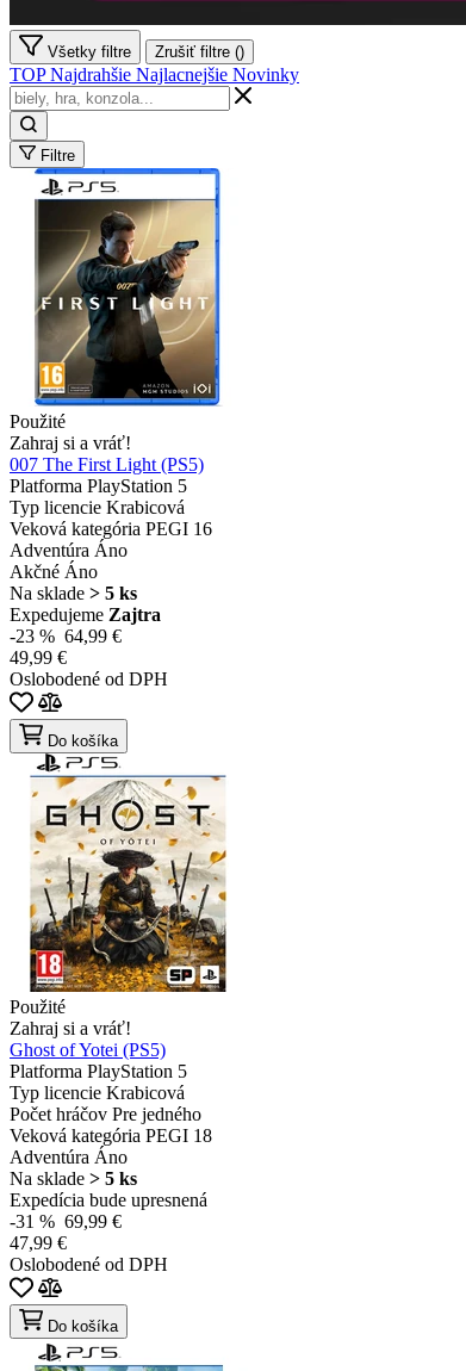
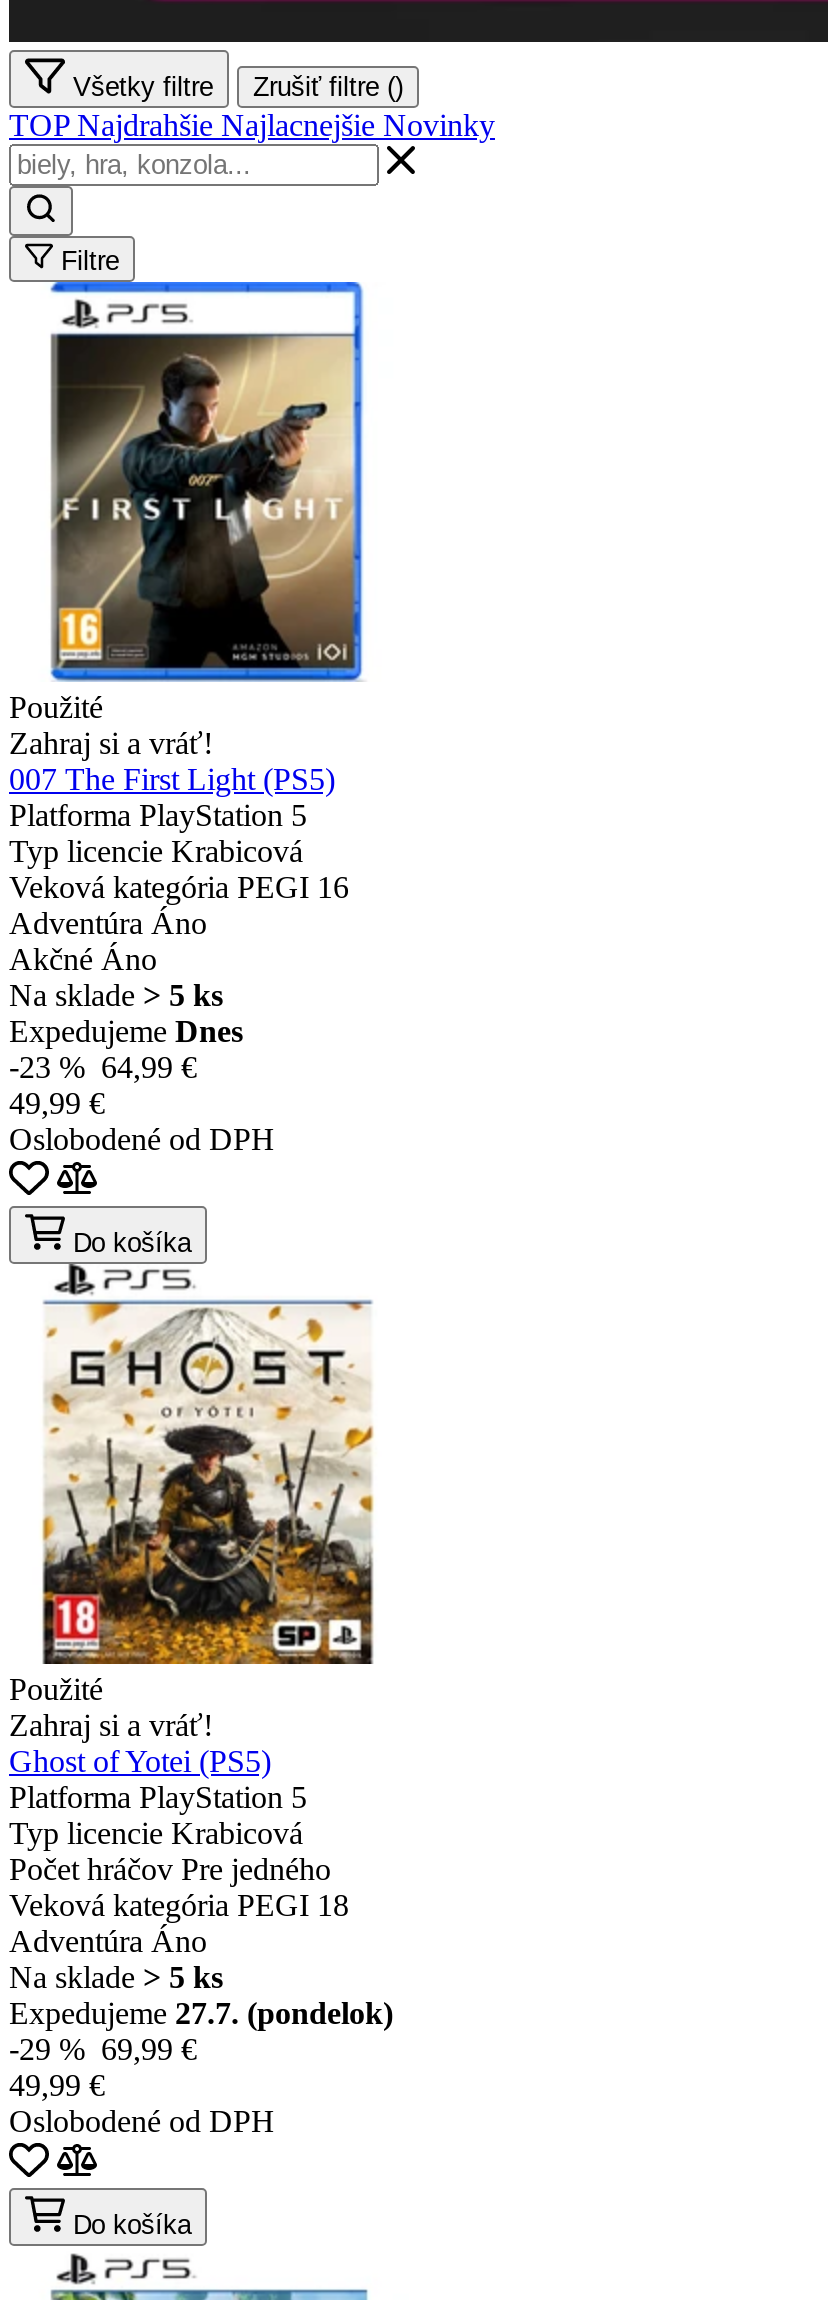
- Expedujeme Zajtra
+ Expedujeme Dnes

- Expedícia bude upresnená
- -31 % 69,99 €
- 47,99 €
+ Expedujeme 27.7. (pondelok)
+ -29 % 69,99 €
+ 49,99 €
